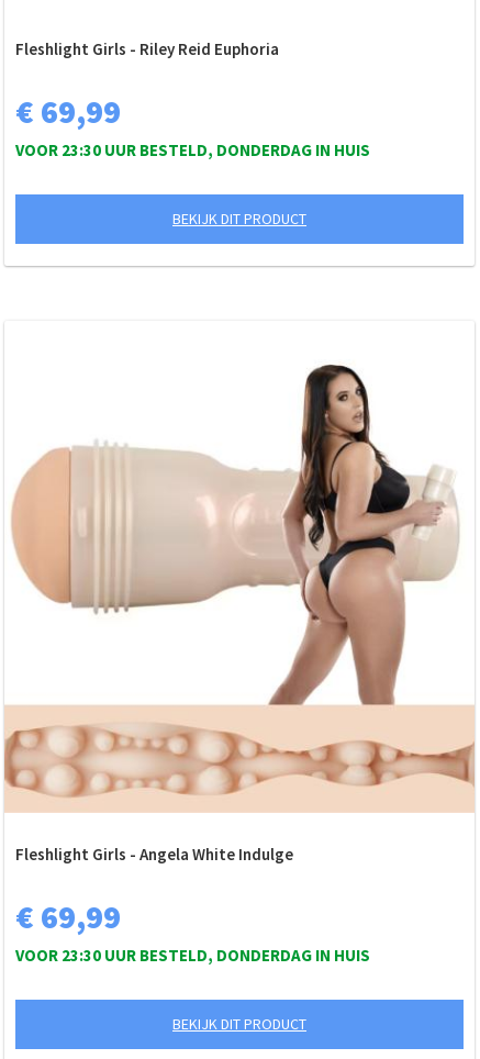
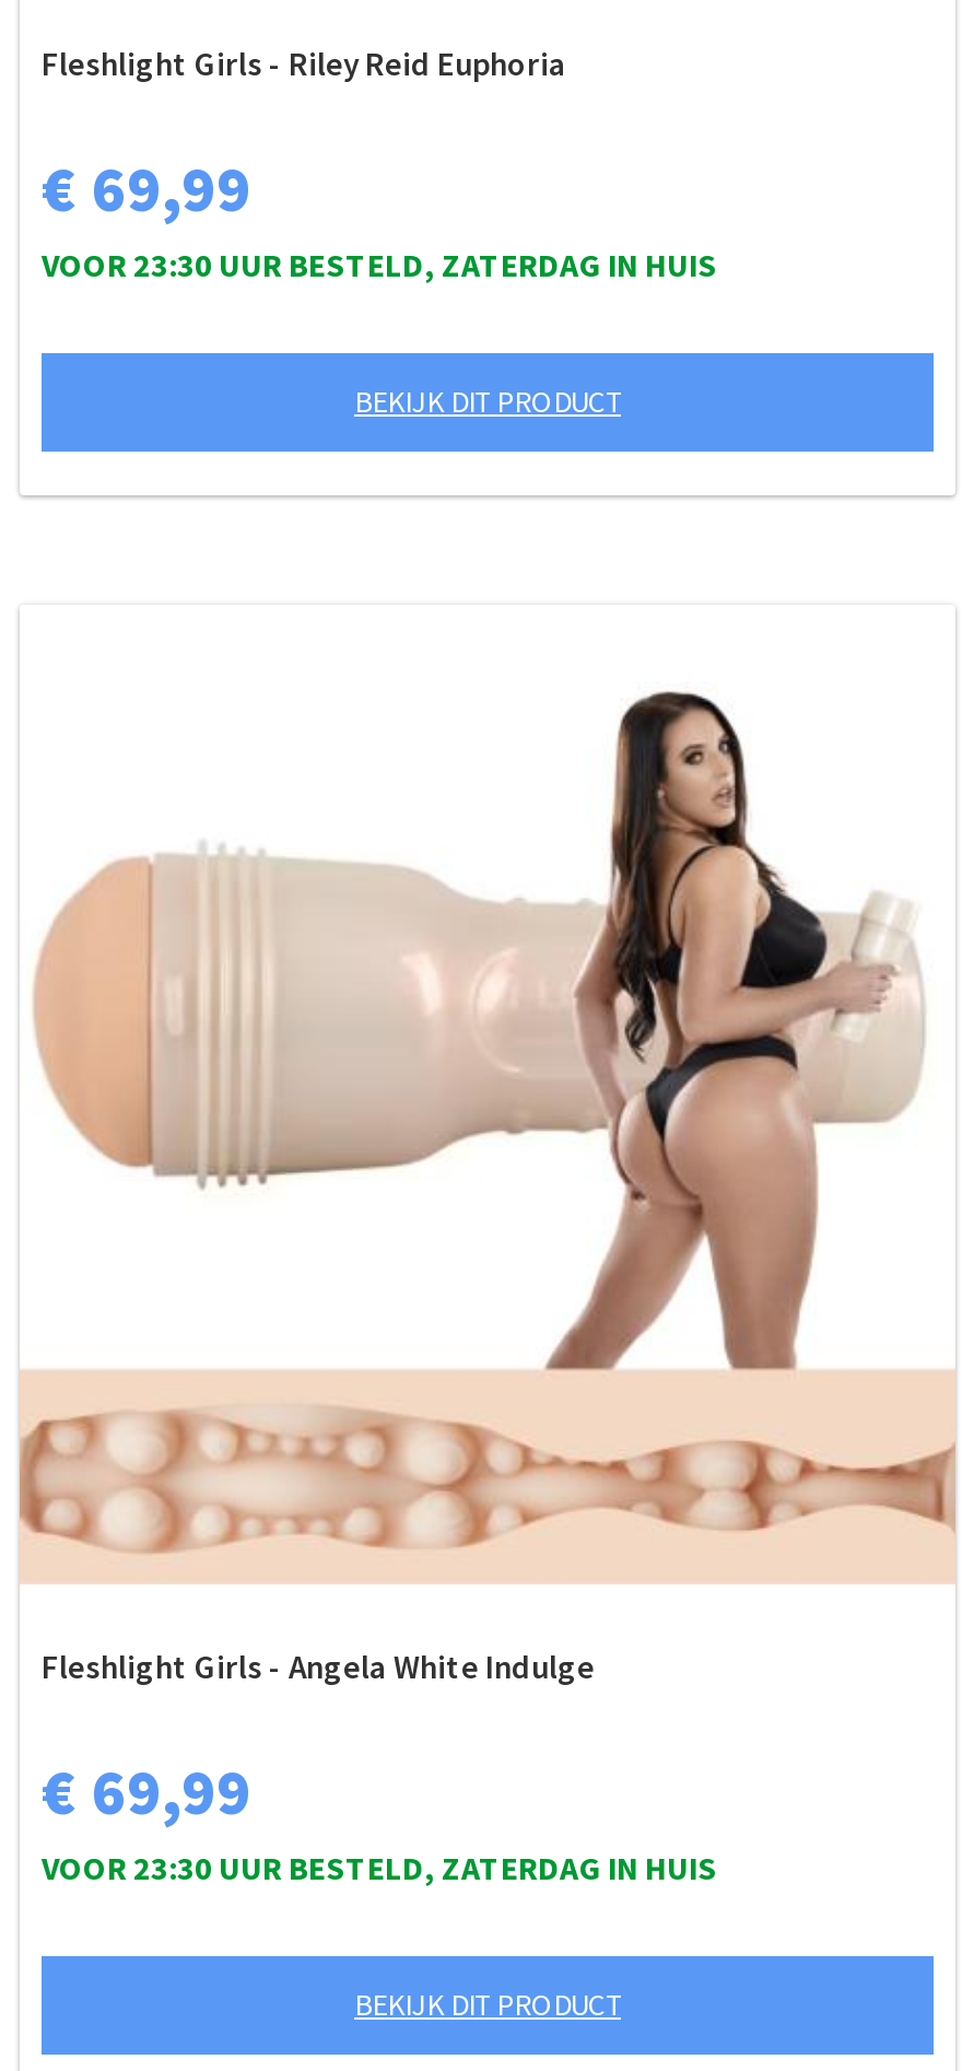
- VOOR 23:30 UUR BESTELD, DONDERDAG IN HUIS
+ VOOR 23:30 UUR BESTELD, ZATERDAG IN HUIS

- VOOR 23:30 UUR BESTELD, DONDERDAG IN HUIS
+ VOOR 23:30 UUR BESTELD, ZATERDAG IN HUIS
